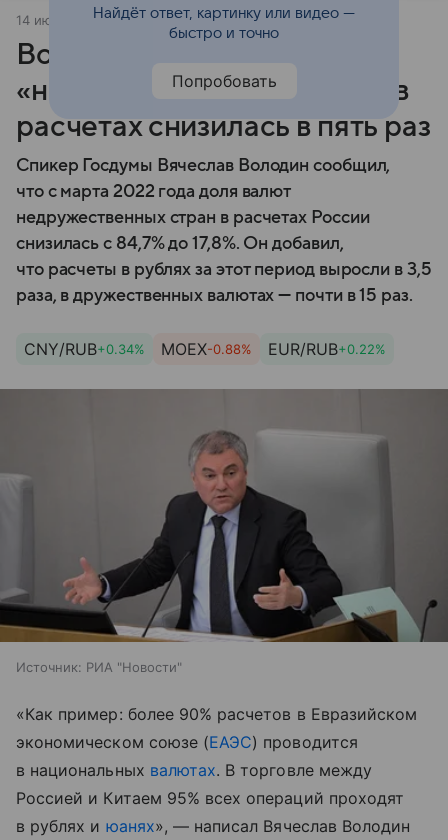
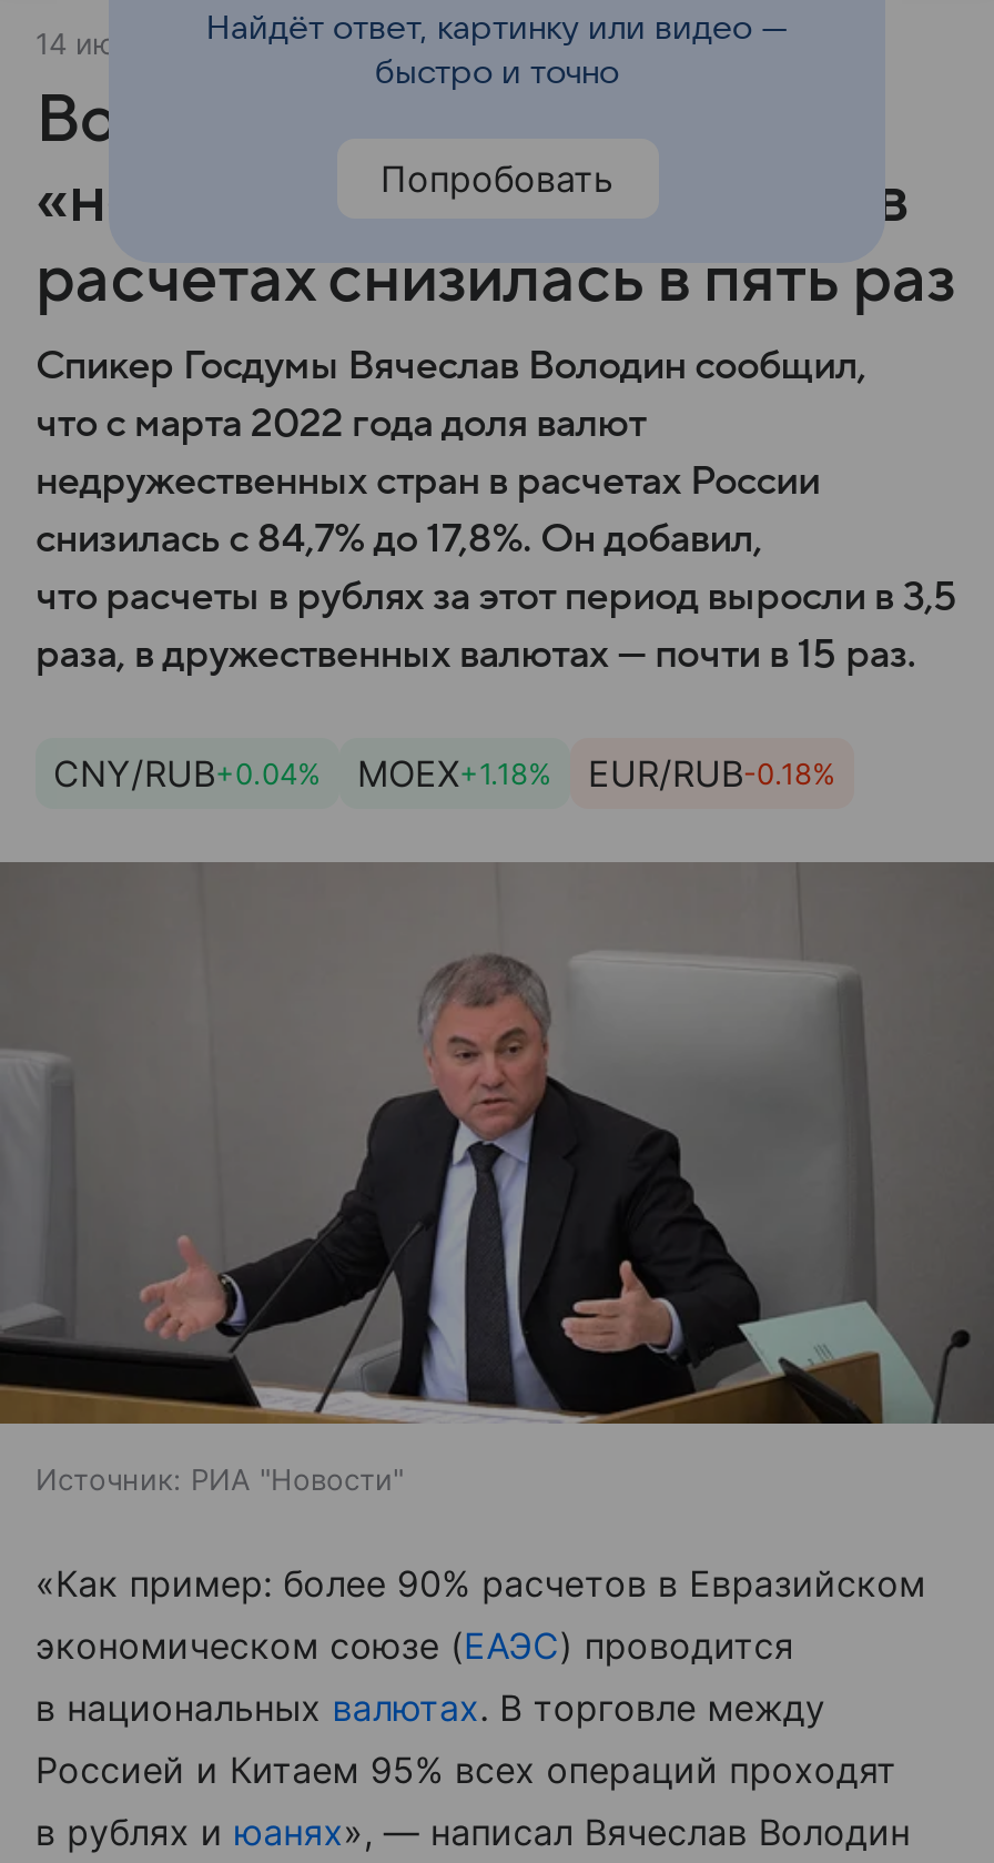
- CNY/RUB+0.34%
+ CNY/RUB+0.04%

- MOEX-0.88%
+ MOEX+1.18%

- EUR/RUB+0.22%
+ EUR/RUB-0.18%
